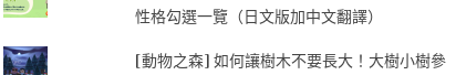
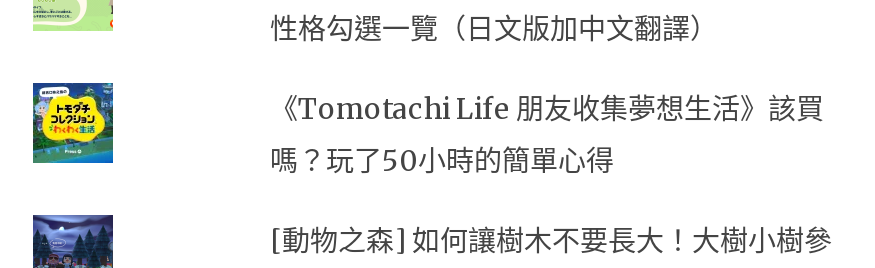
+ [image]

+ 《Tomotachi Life 朋友收集夢想生活》該買
+ 嗎？玩了50小時的簡單心得
